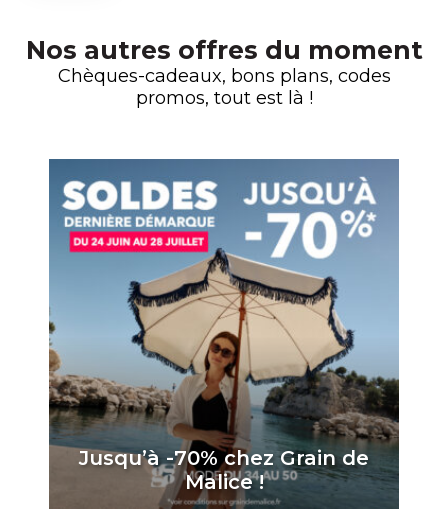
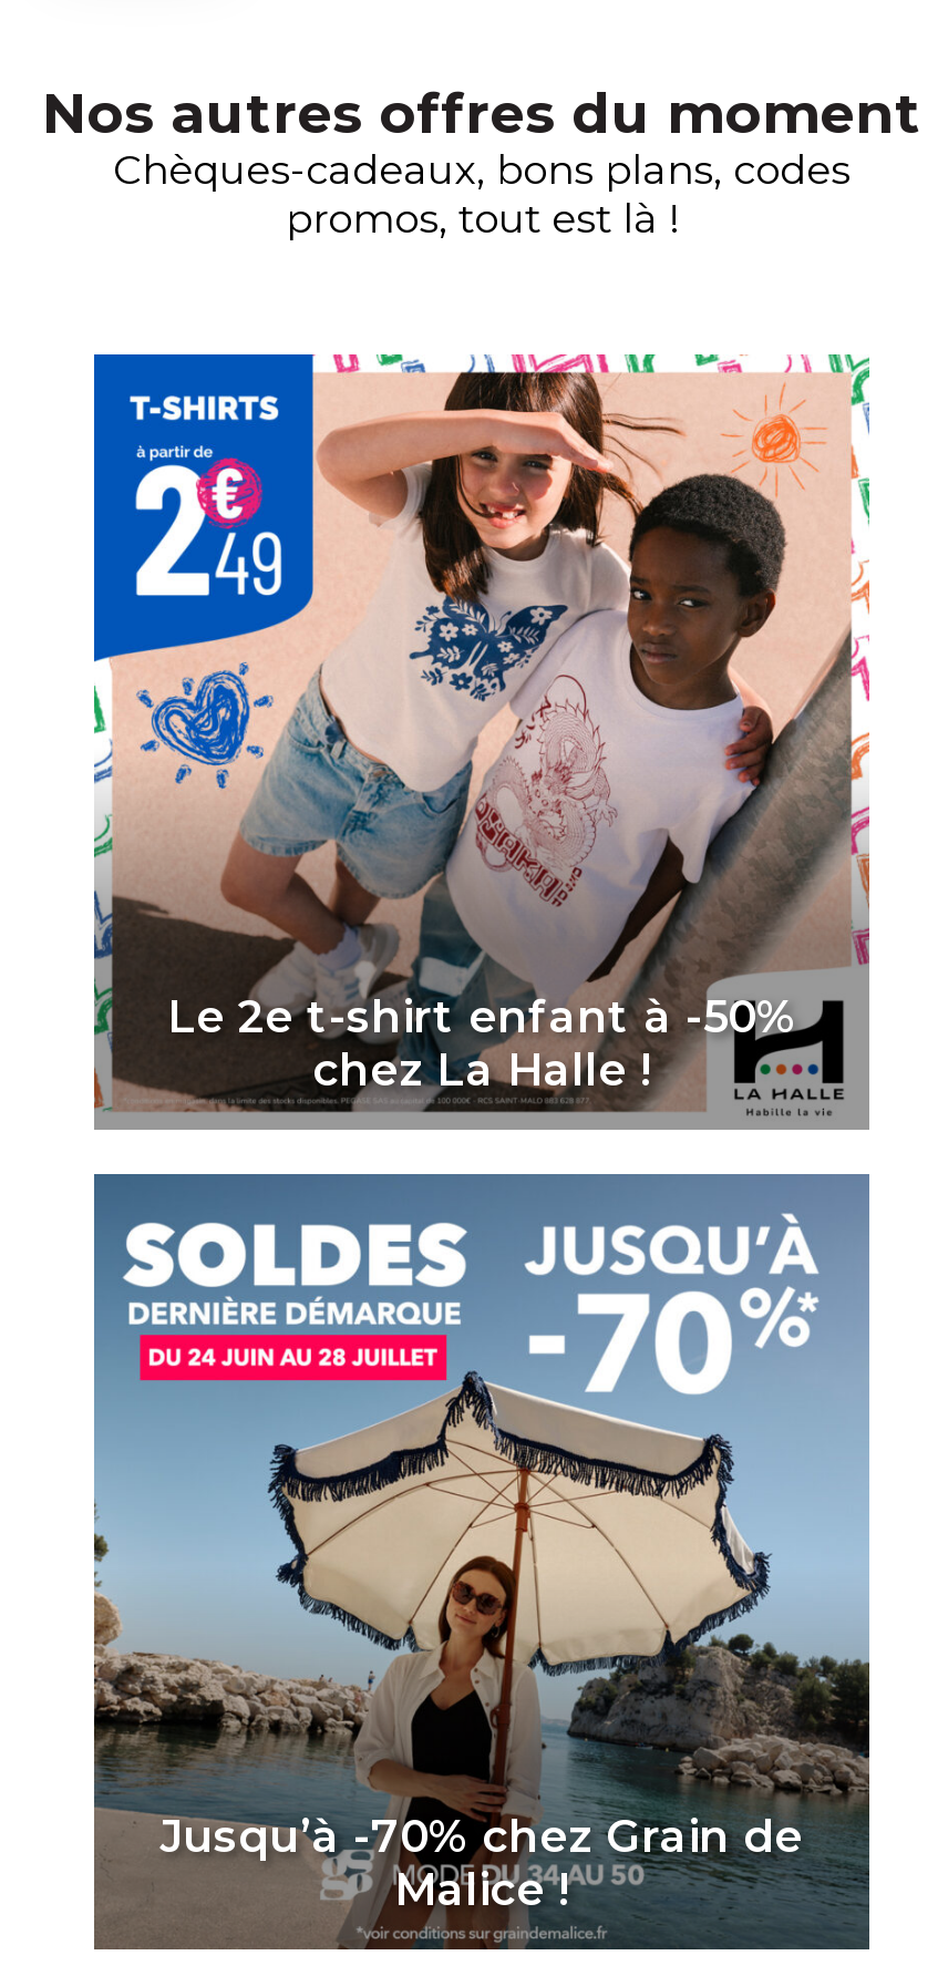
+ [image]
+ Le 2e t-shirt enfant à -50%
+ chez La Halle !
